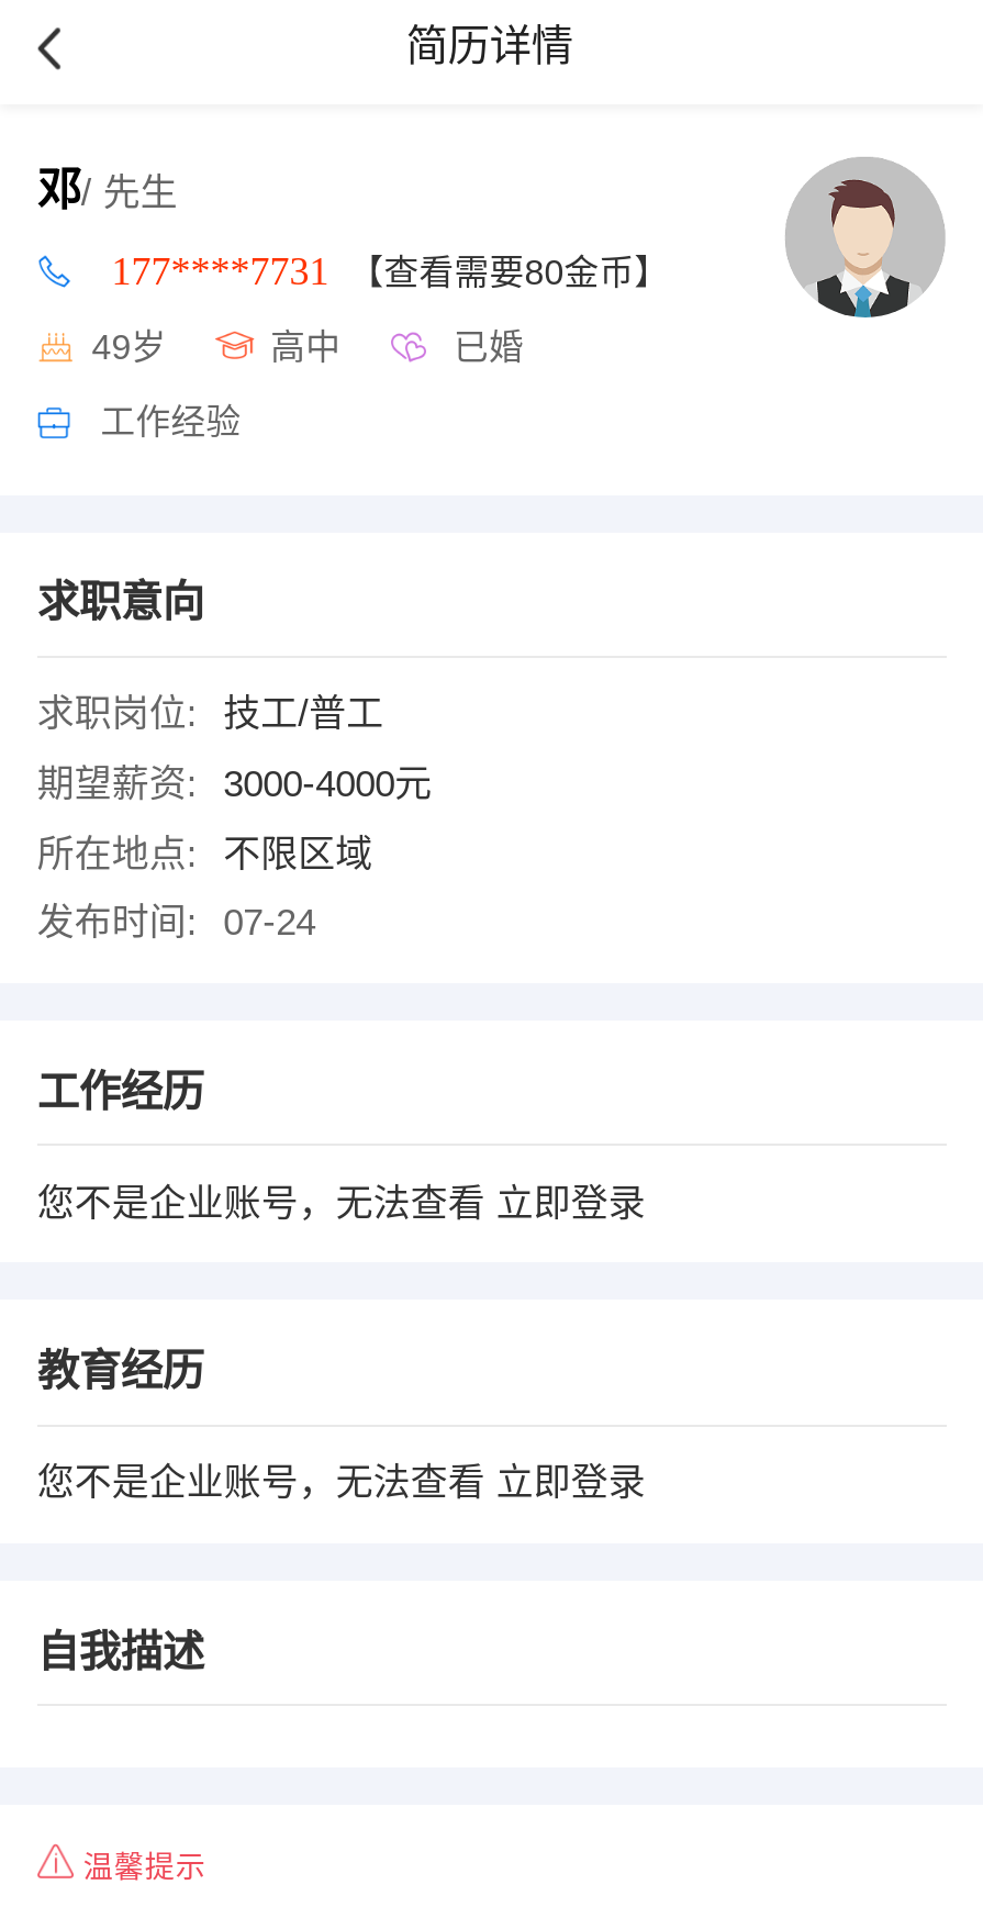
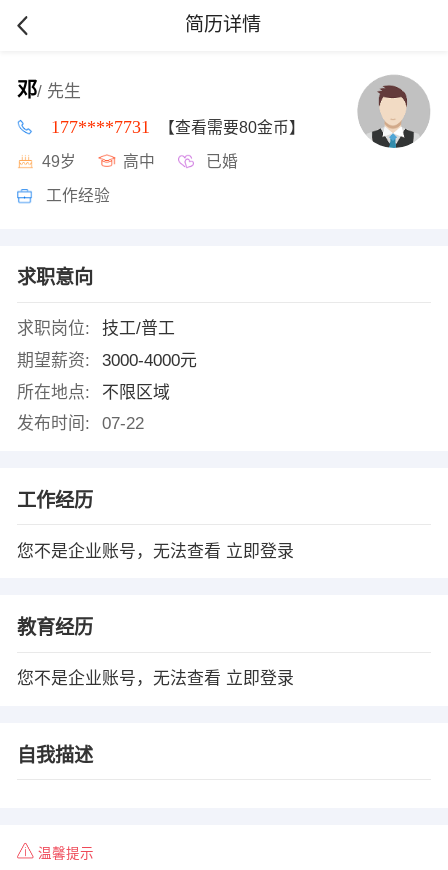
- 发布时间: 07-24
+ 发布时间: 07-22
